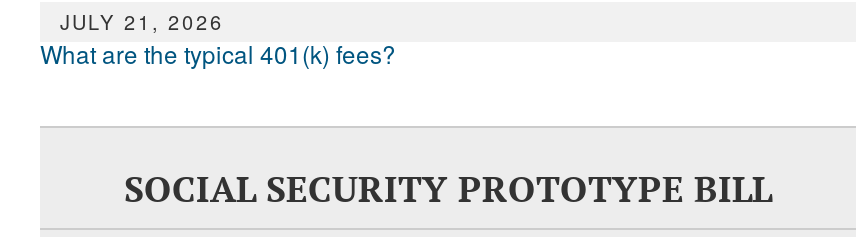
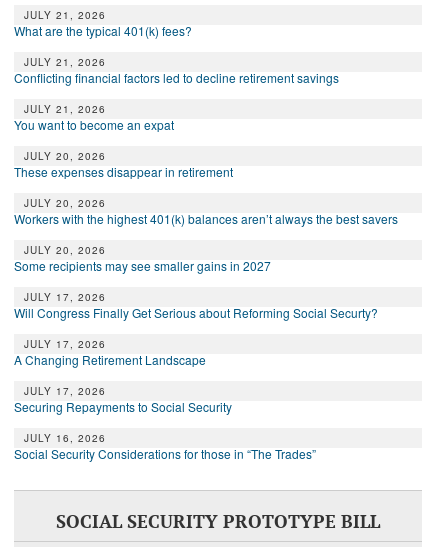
+ JULY 21, 2026
+ Conflicting financial factors led to decline retirement savings
+ JULY 21, 2026
+ You want to become an expat
+ JULY 20, 2026
+ These expenses disappear in retirement
+ JULY 20, 2026
+ Workers with the highest 401(k) balances aren’t always the best savers
+ JULY 20, 2026
+ Some recipients may see smaller gains in 2027
+ JULY 17, 2026
+ Will Congress Finally Get Serious about Reforming Social Securty?
+ JULY 17, 2026
+ A Changing Retirement Landscape
+ JULY 17, 2026
+ Securing Repayments to Social Security
+ JULY 16, 2026
+ Social Security Considerations for those in “The Trades”
